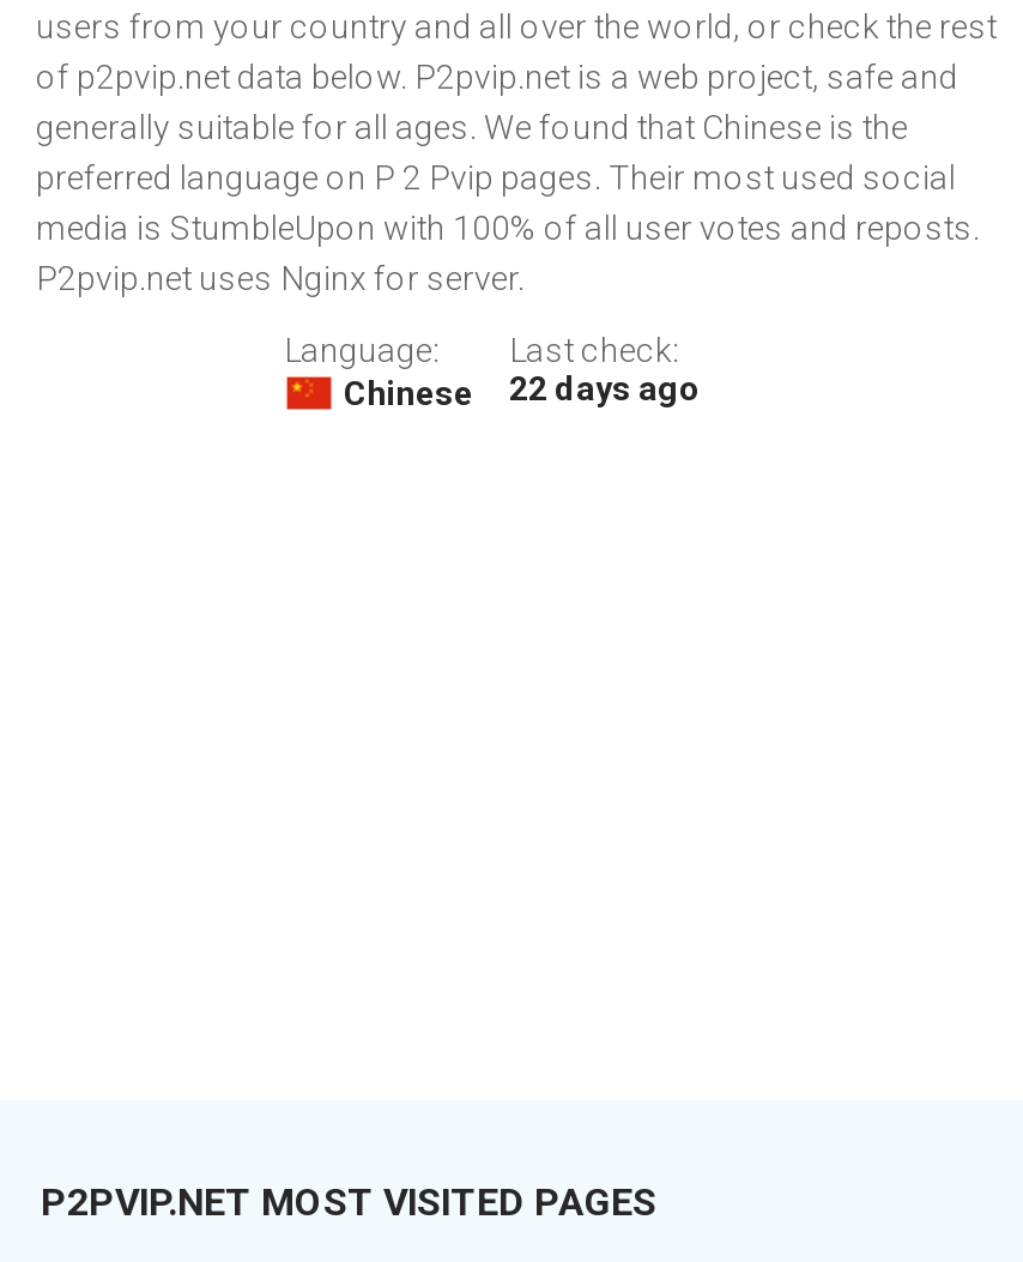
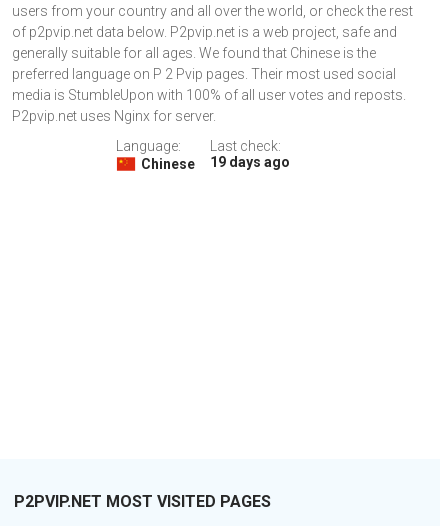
- Chinese 22 days ago
+ Chinese 19 days ago
